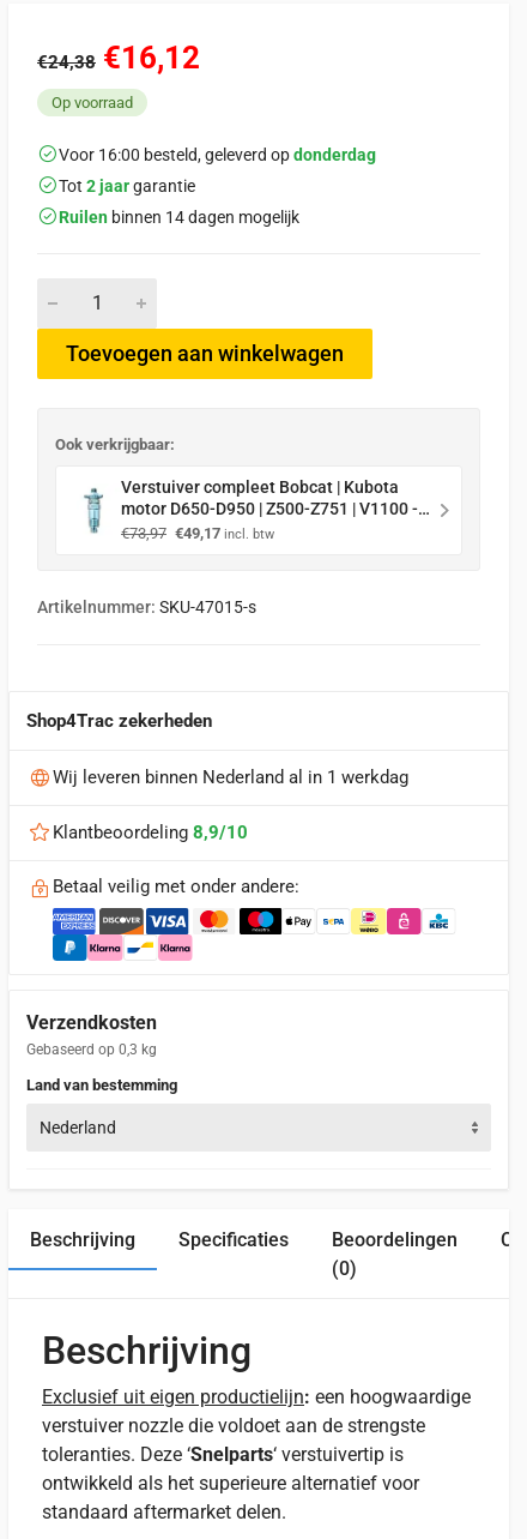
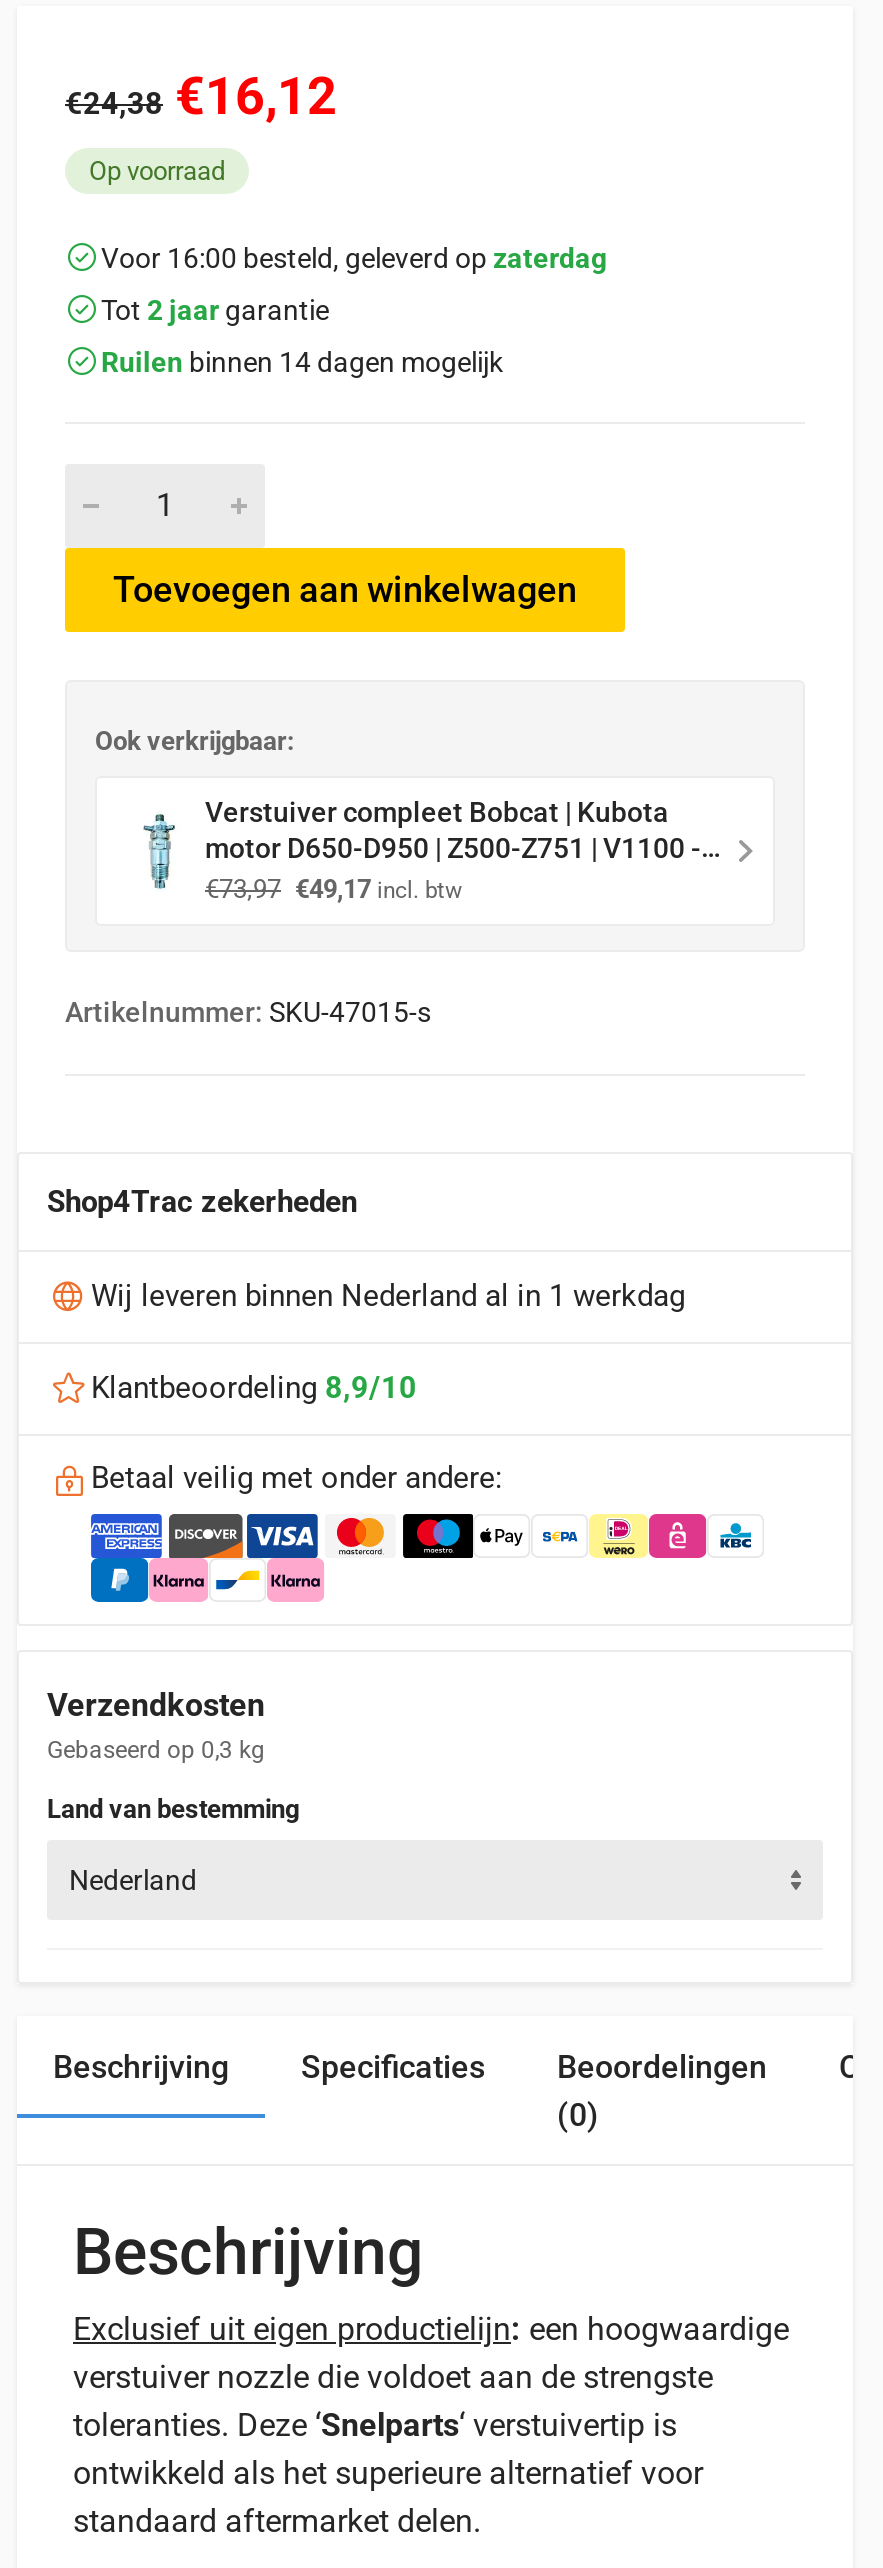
- Voor 16:00 besteld, geleverd op donderdag
+ Voor 16:00 besteld, geleverd op zaterdag
